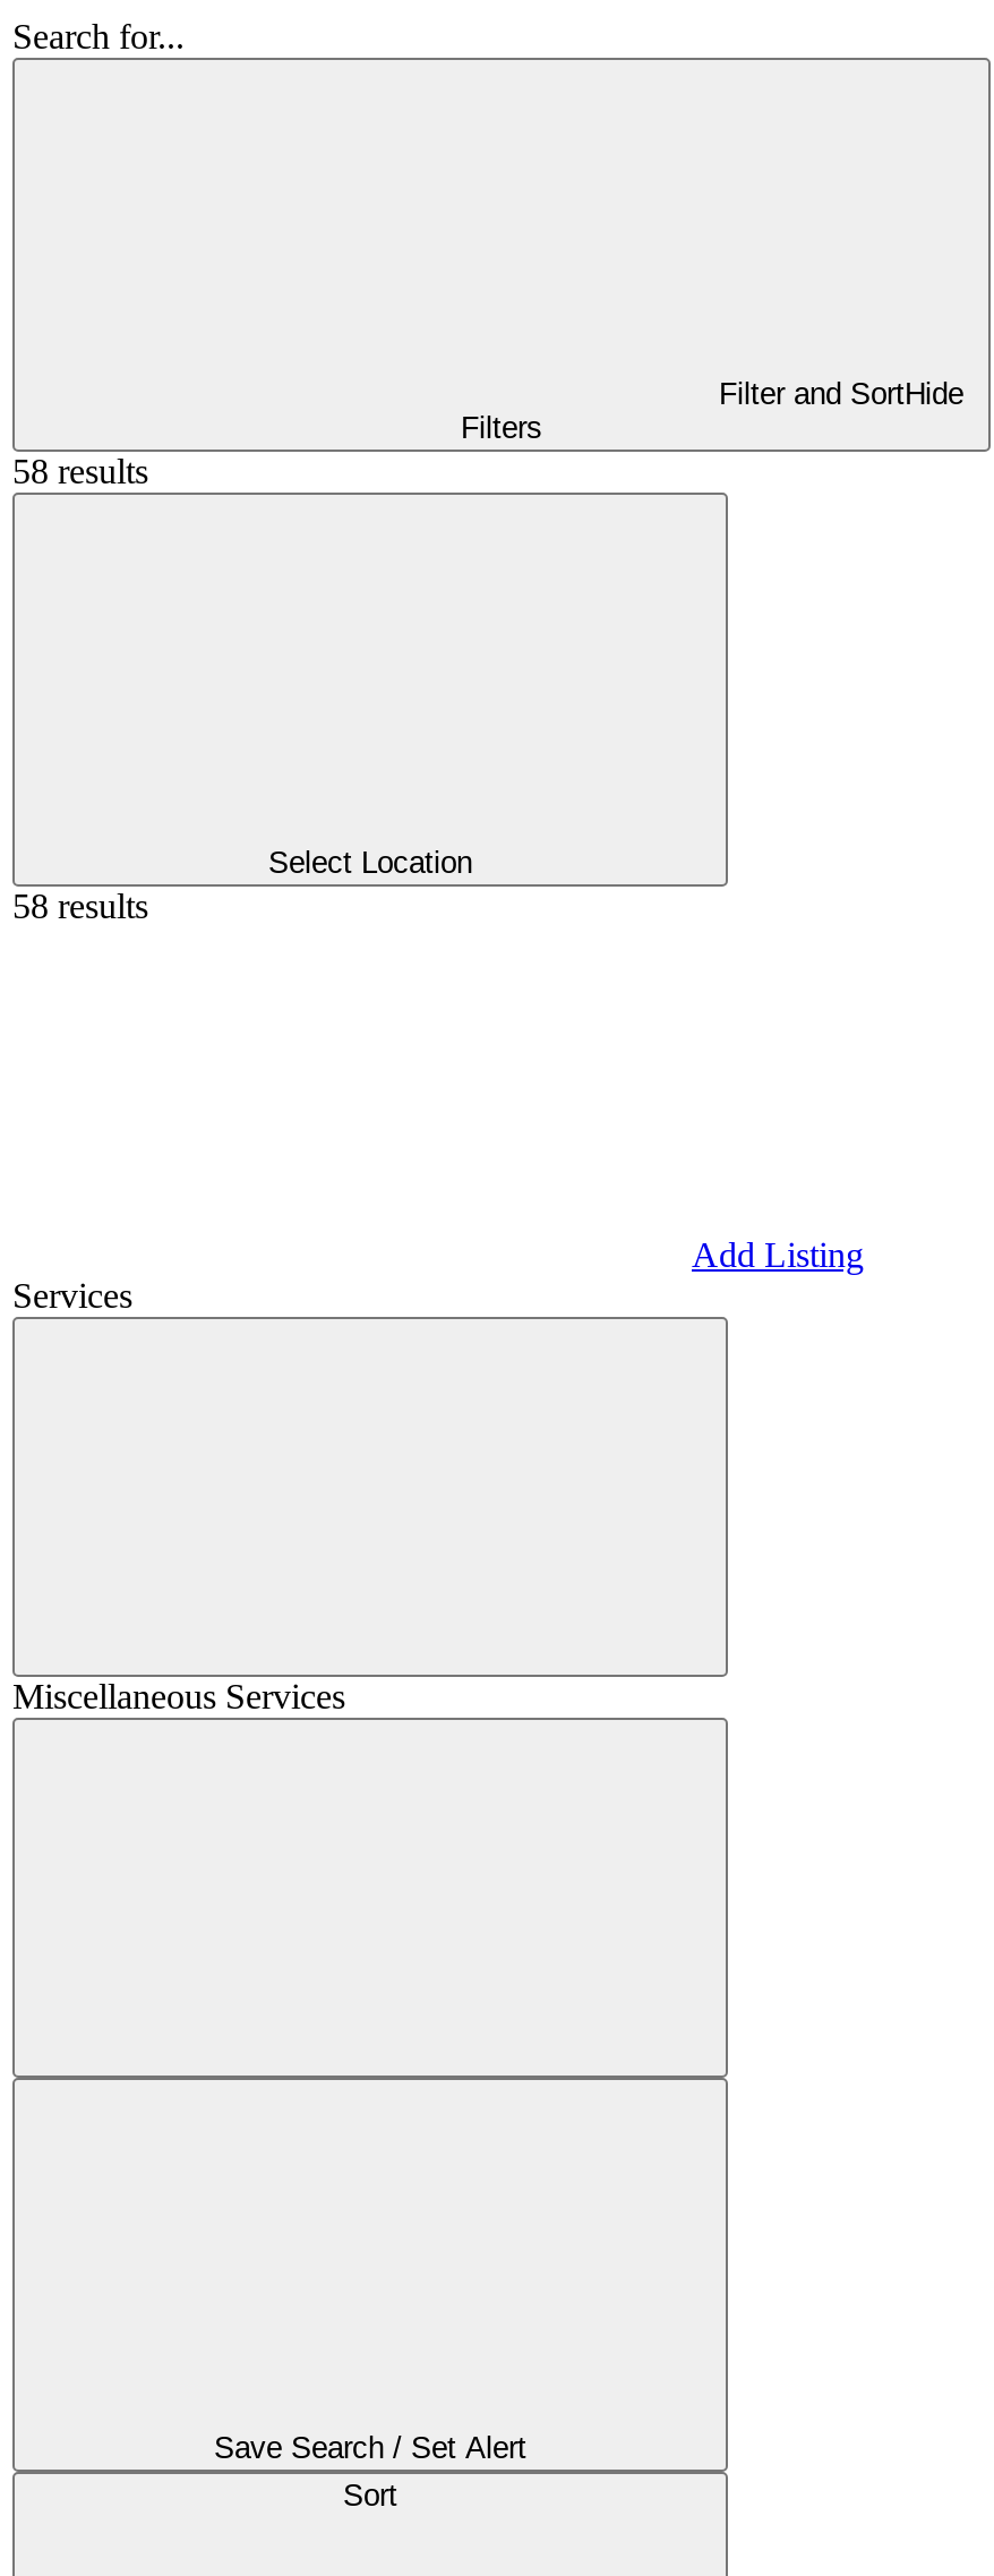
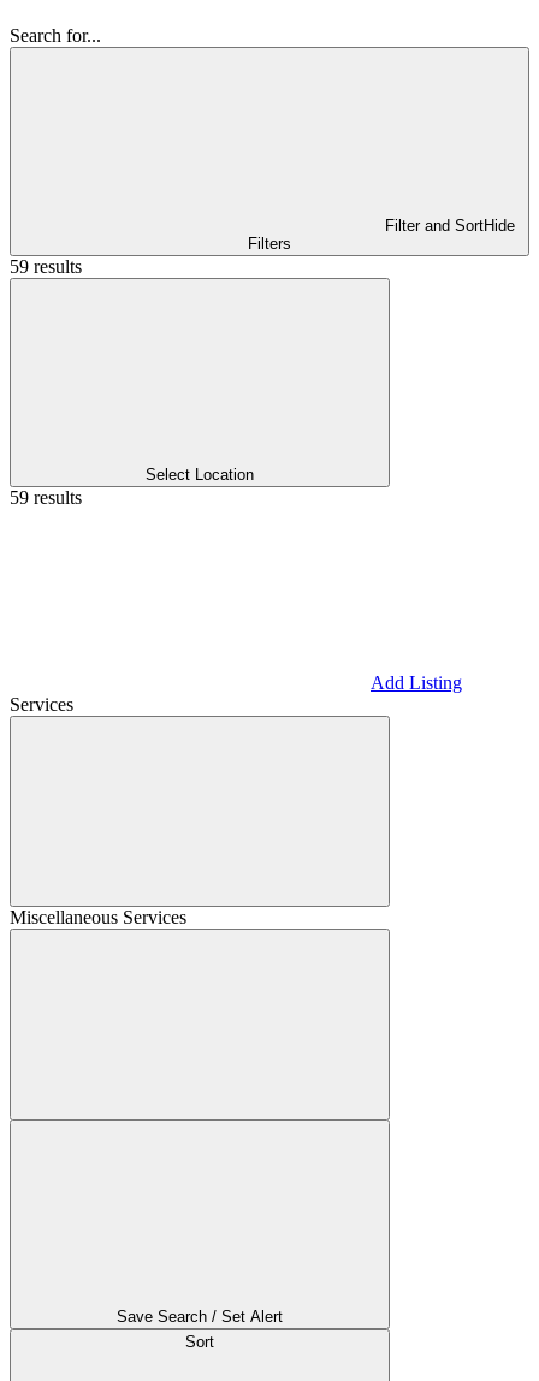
- 58 results
+ 59 results

- 58 results
+ 59 results
